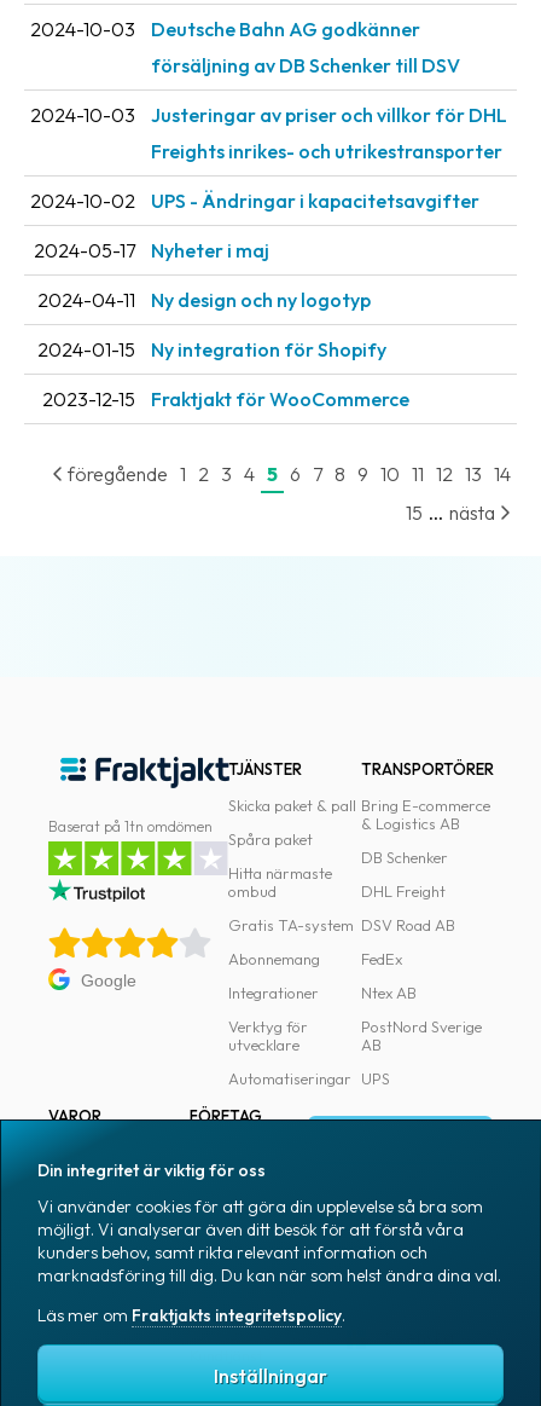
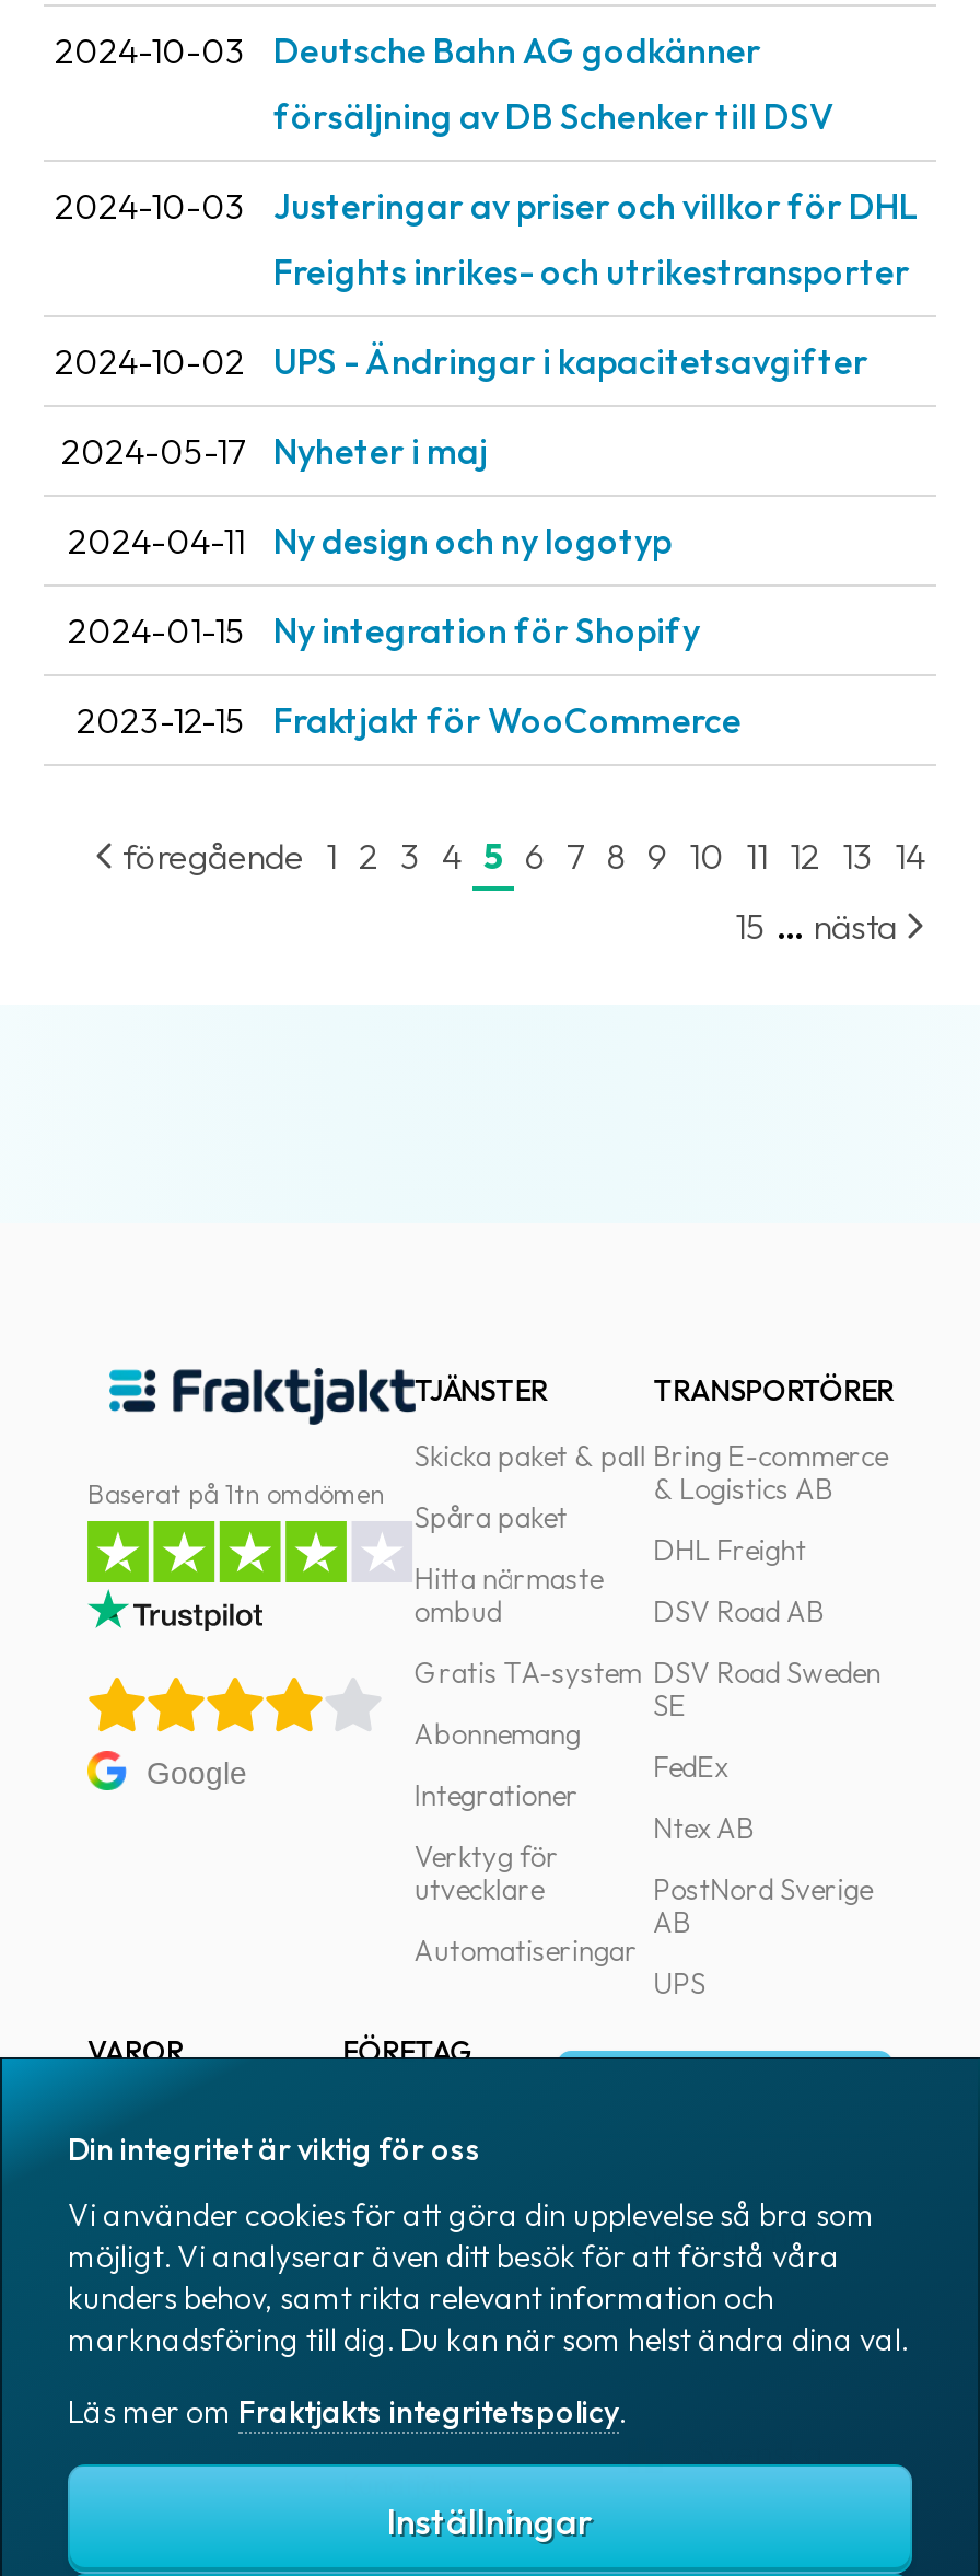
- DB Schenker

moved up: DHL Freight | DSV Road AB

+ DSV Road Sweden
+ SE
